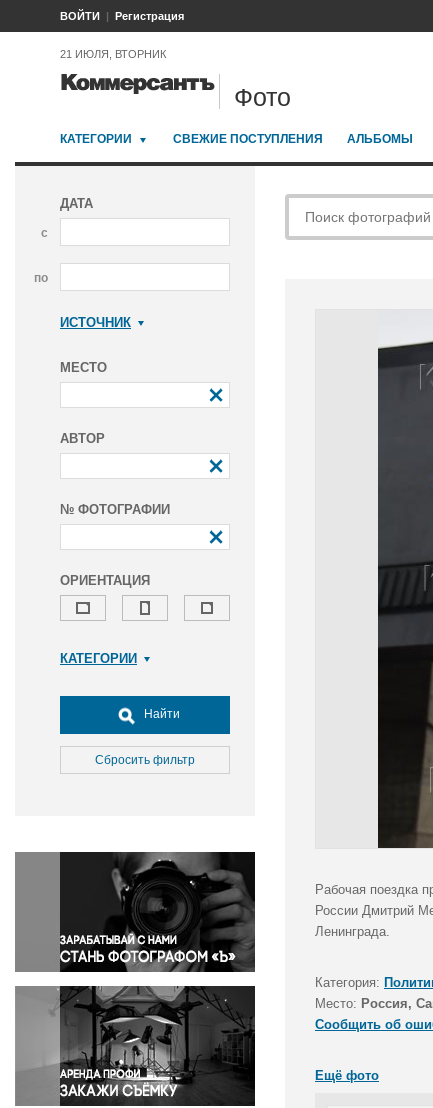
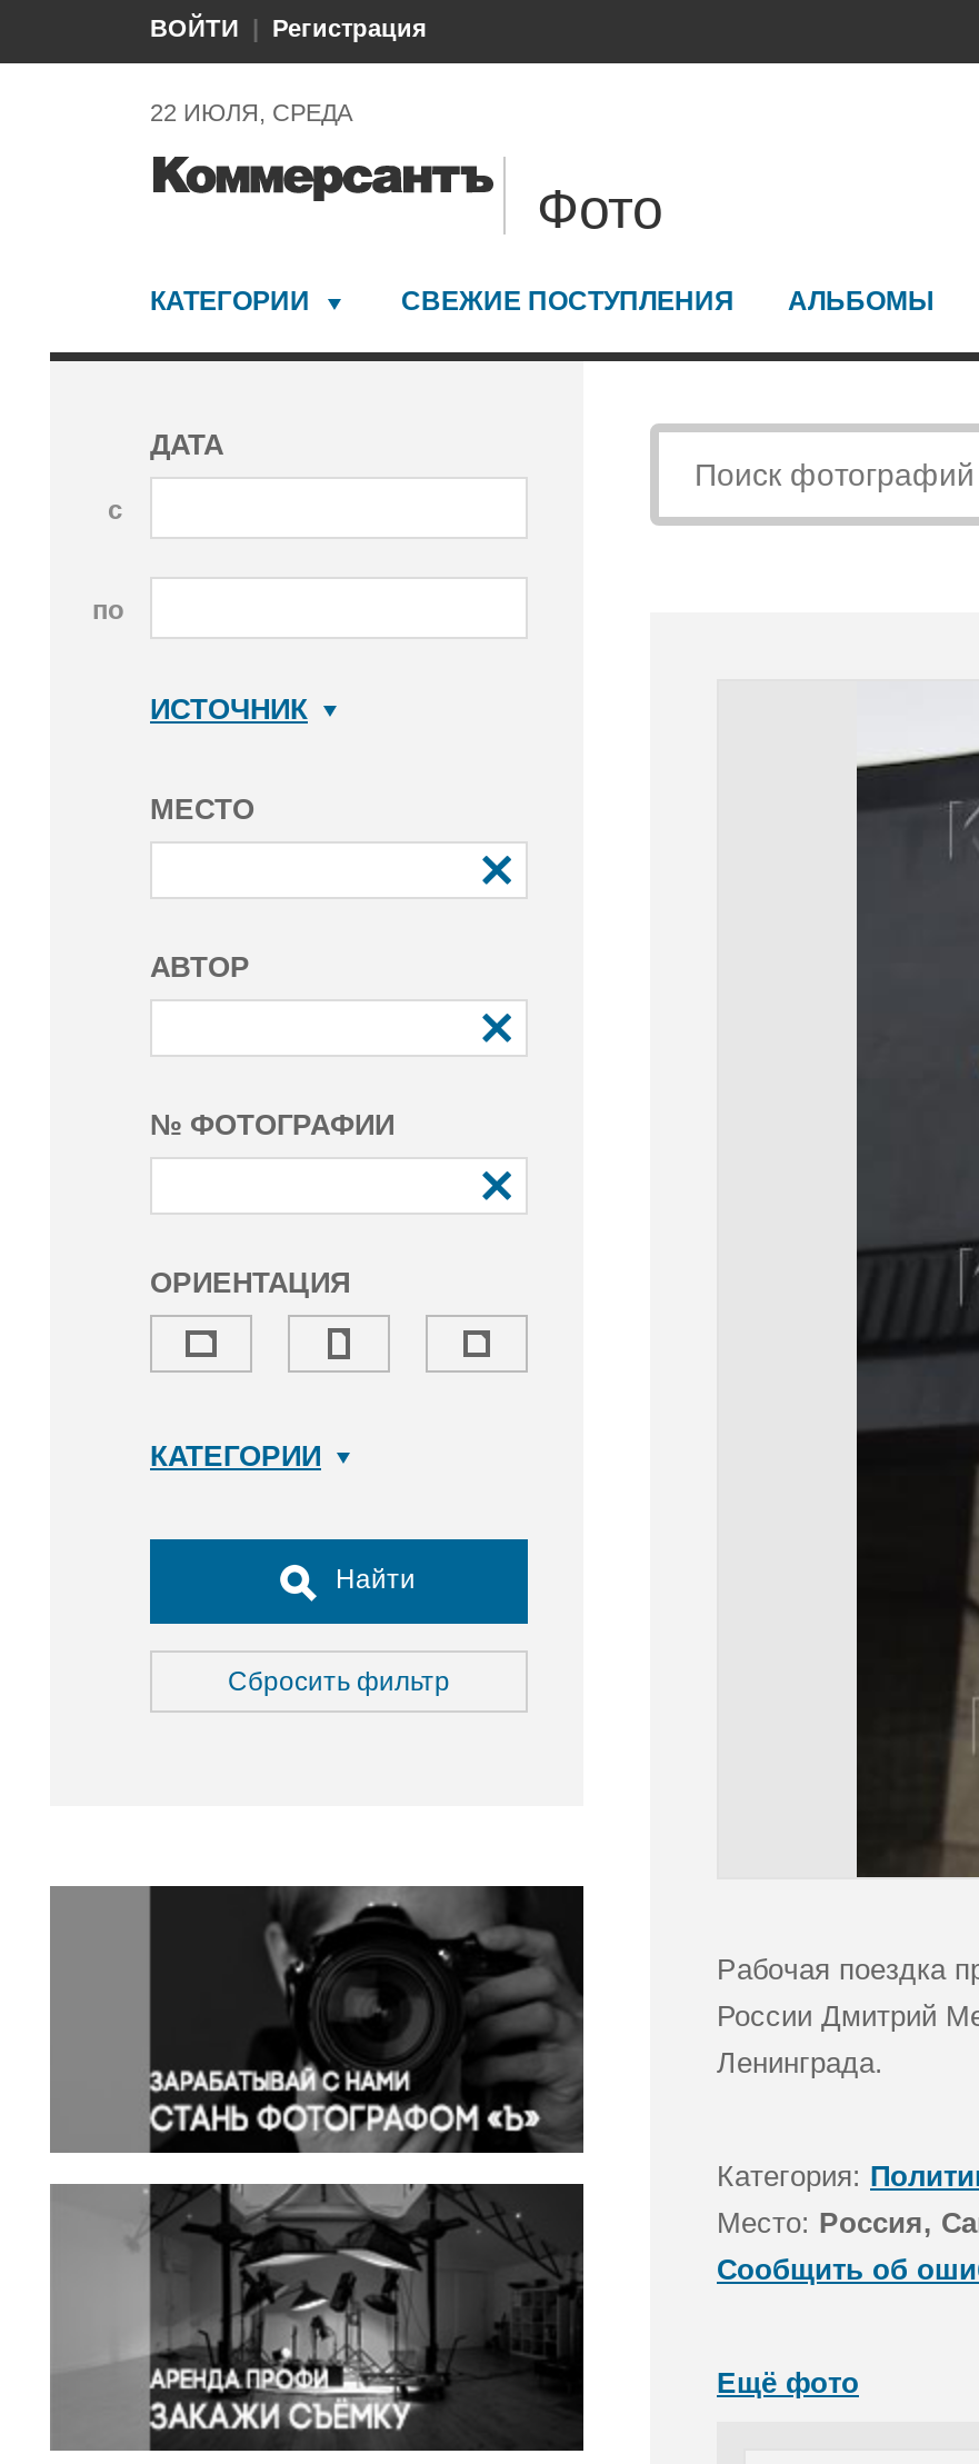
- 21 ИЮЛЯ, ВТОРНИК
+ 22 ИЮЛЯ, СРЕДА
